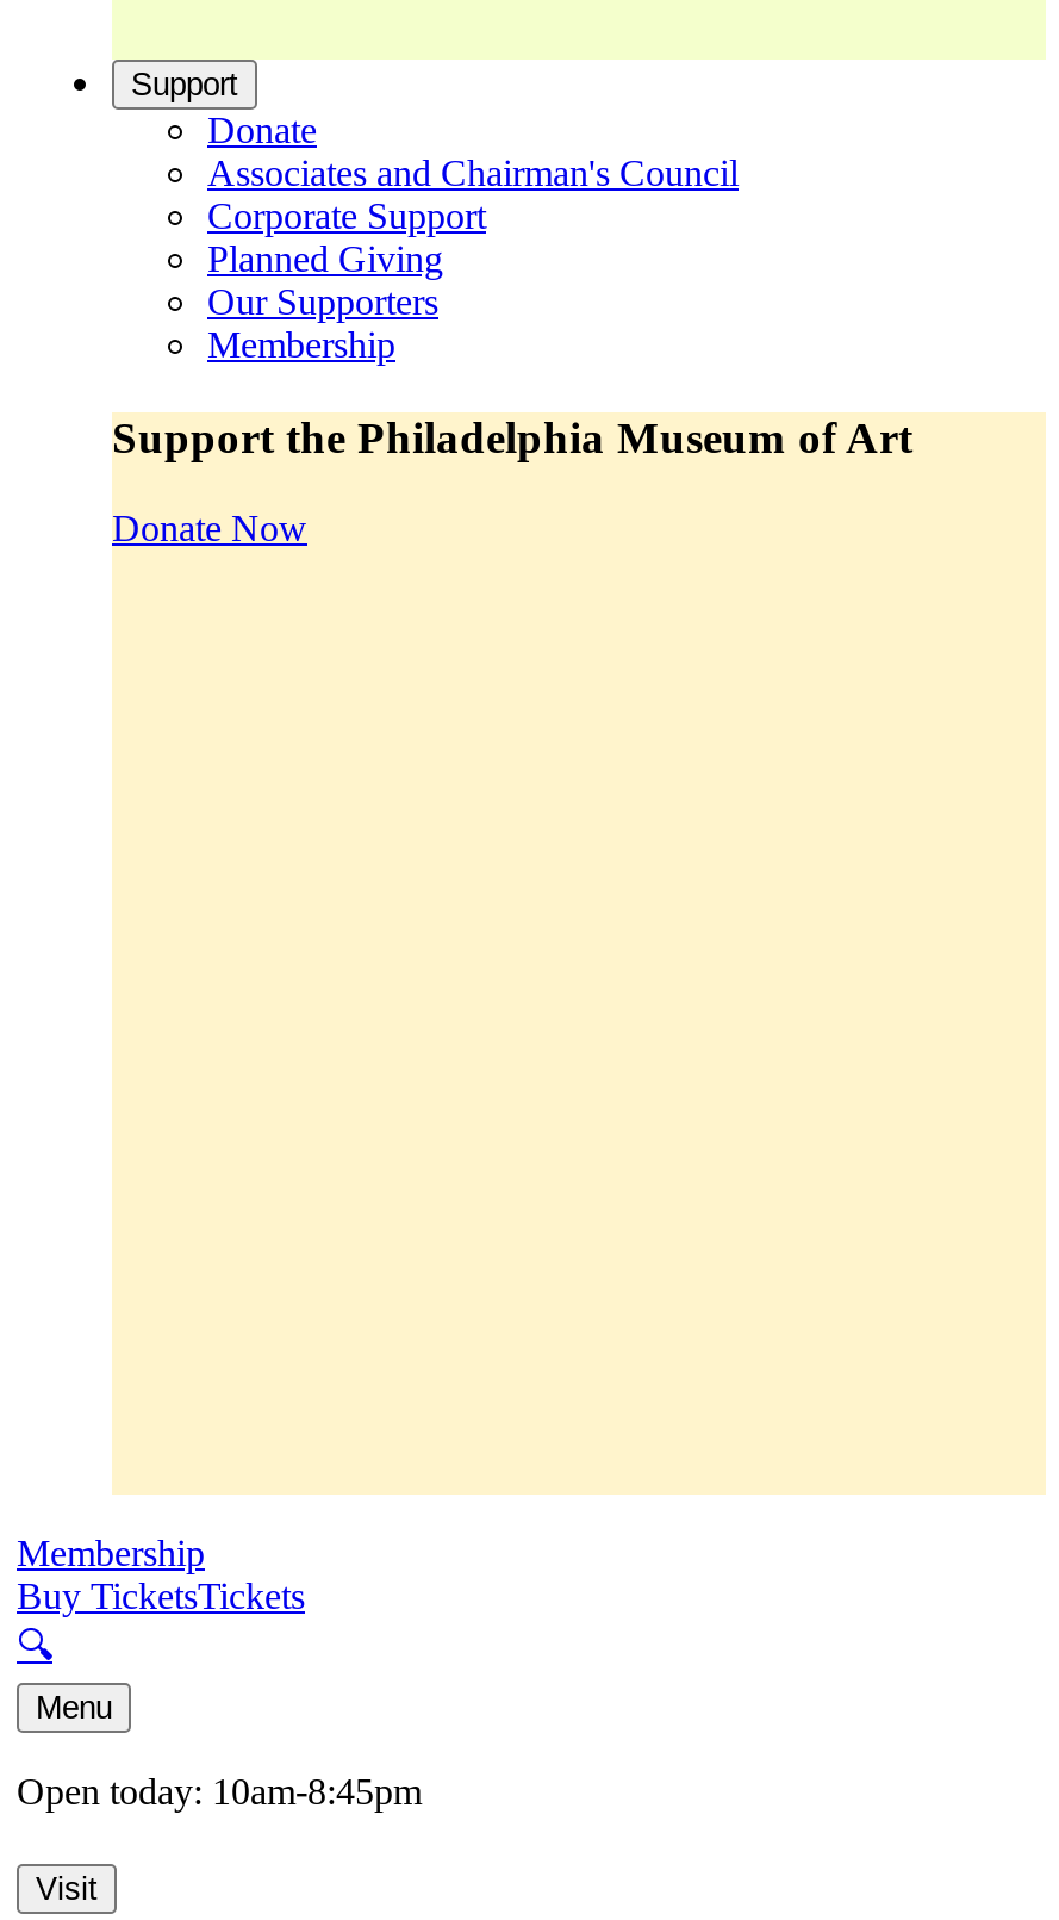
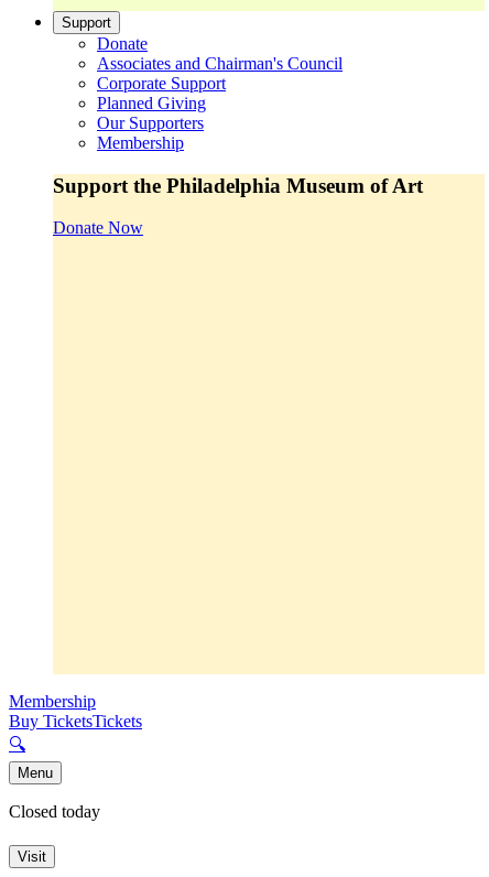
- Open today: 10am-8:45pm
+ Closed today
